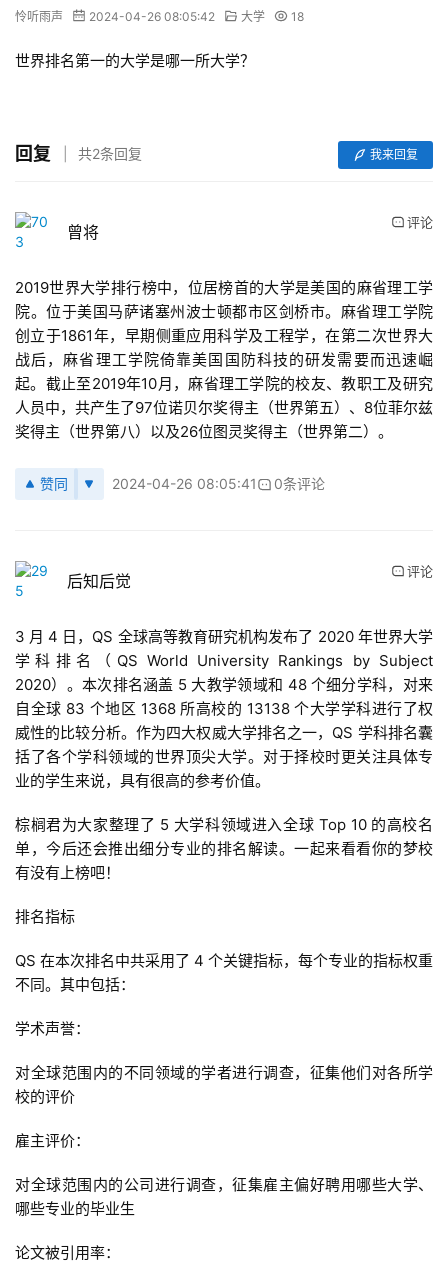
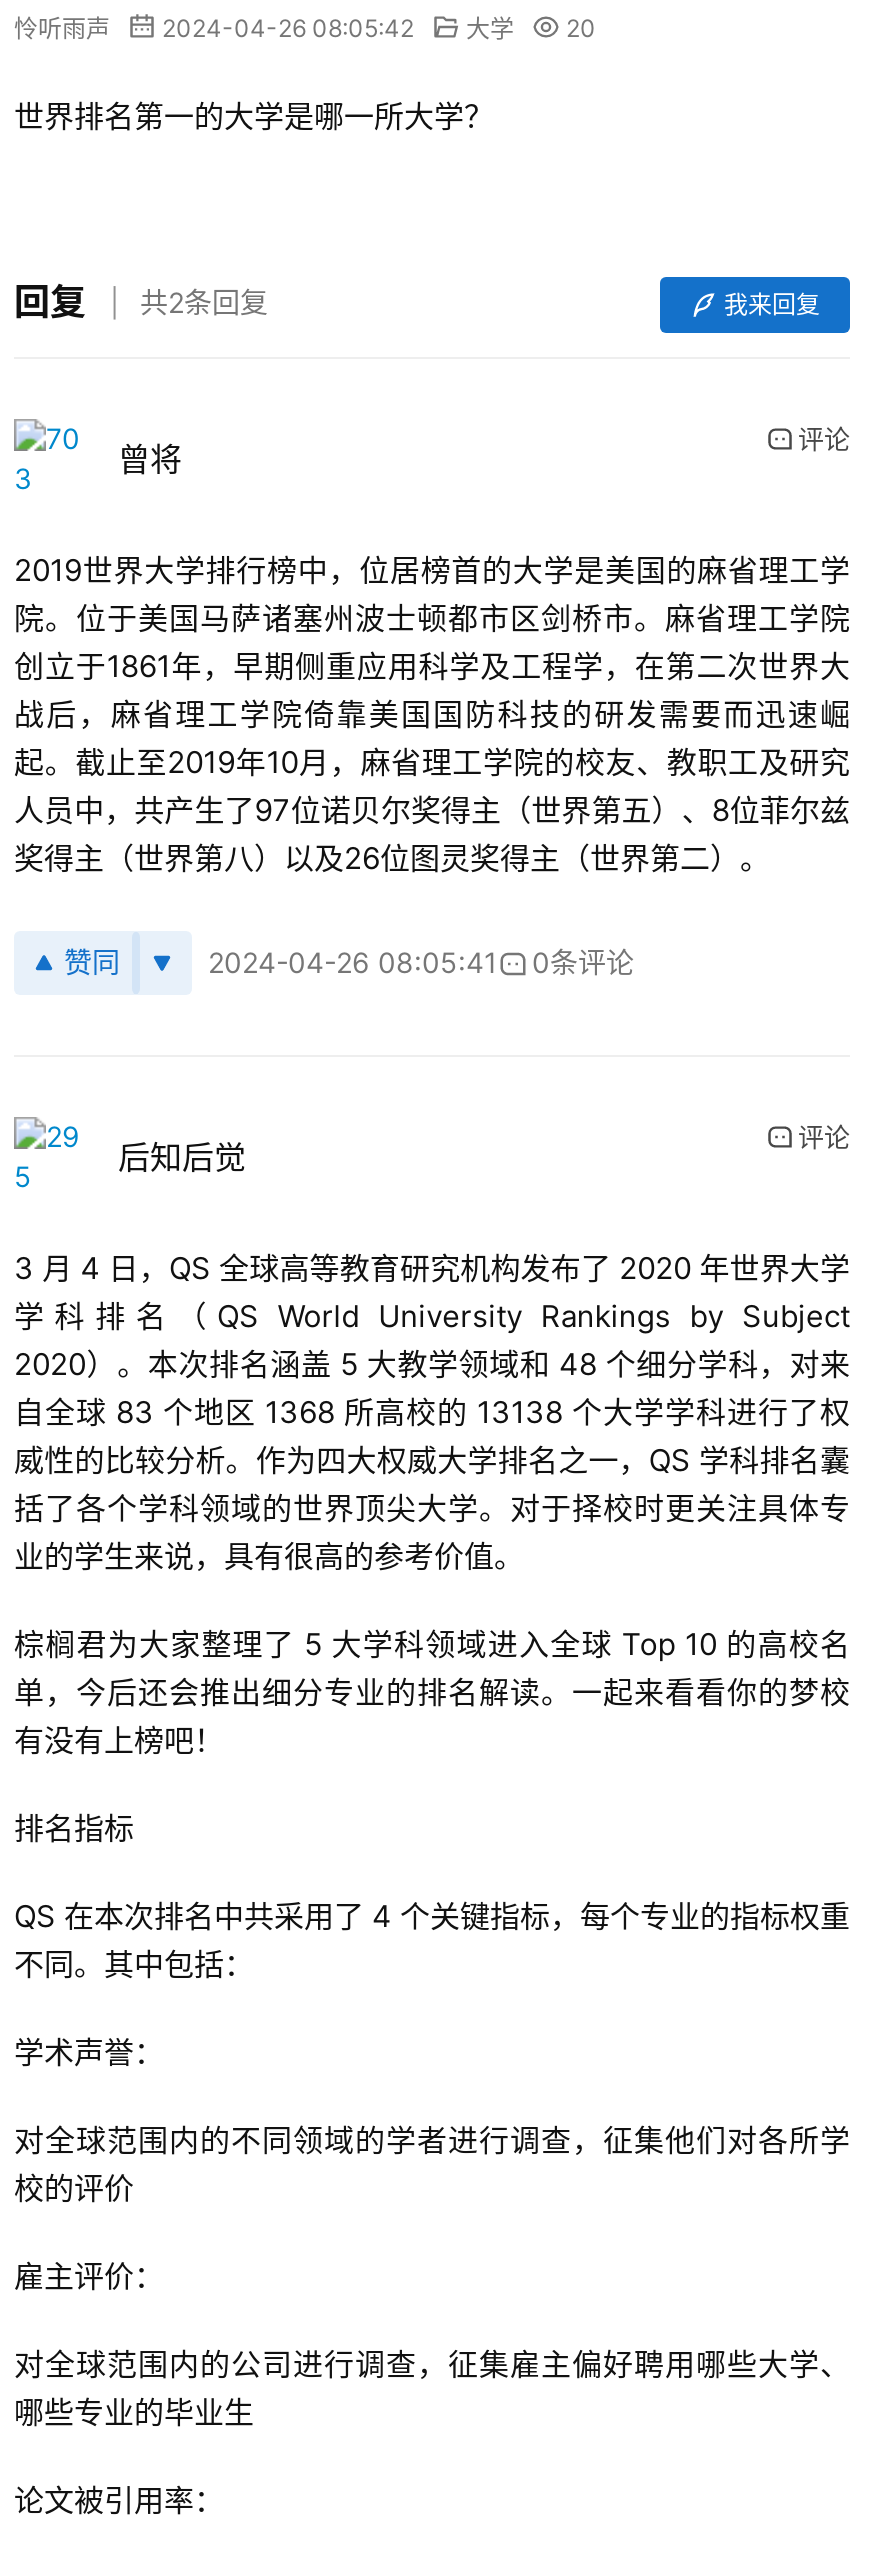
- 怜听雨声 2024-04-26 08:05:42 大学 18
+ 怜听雨声 2024-04-26 08:05:42 大学 20
